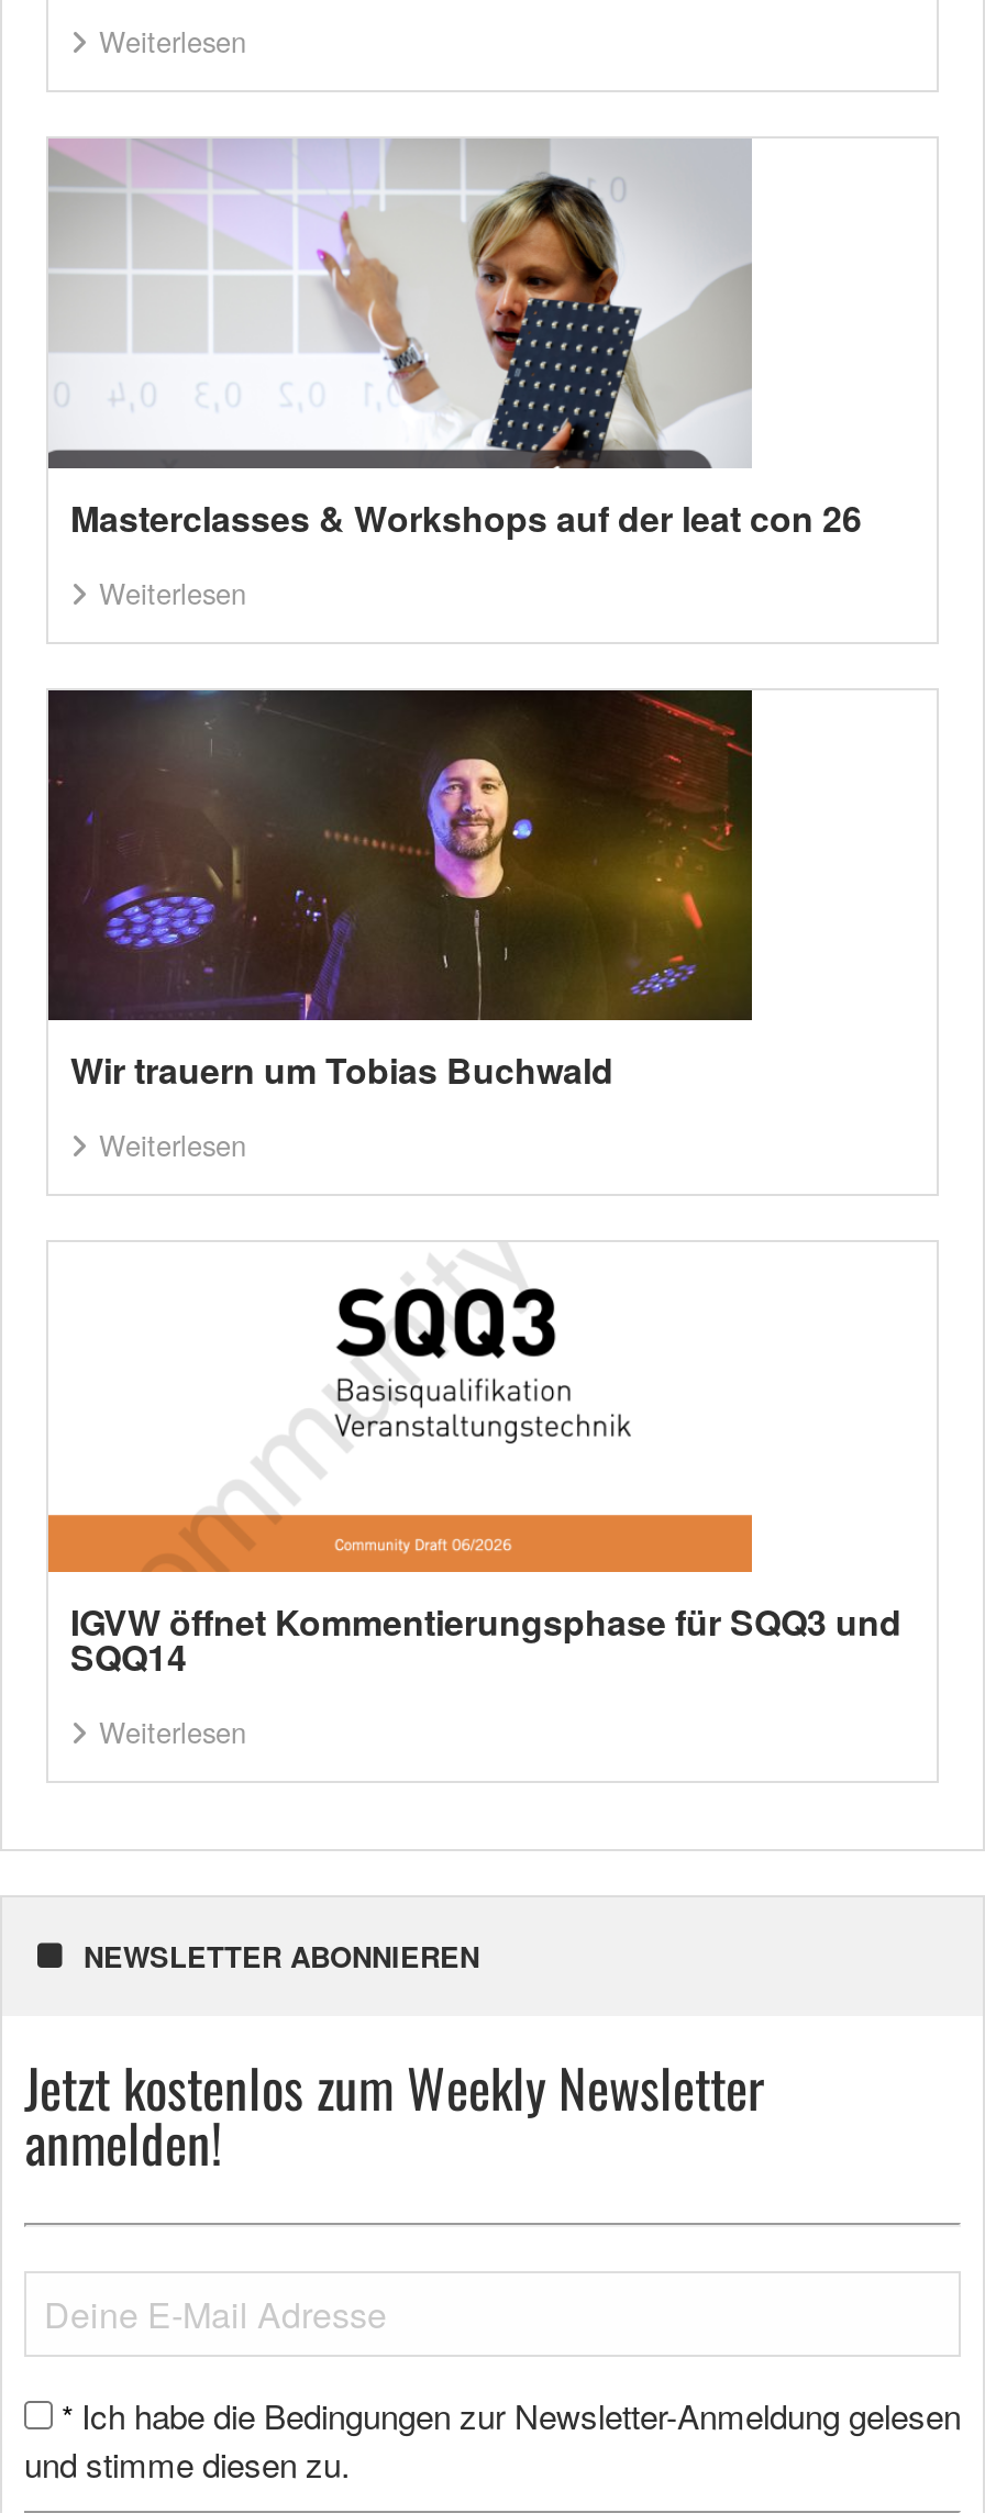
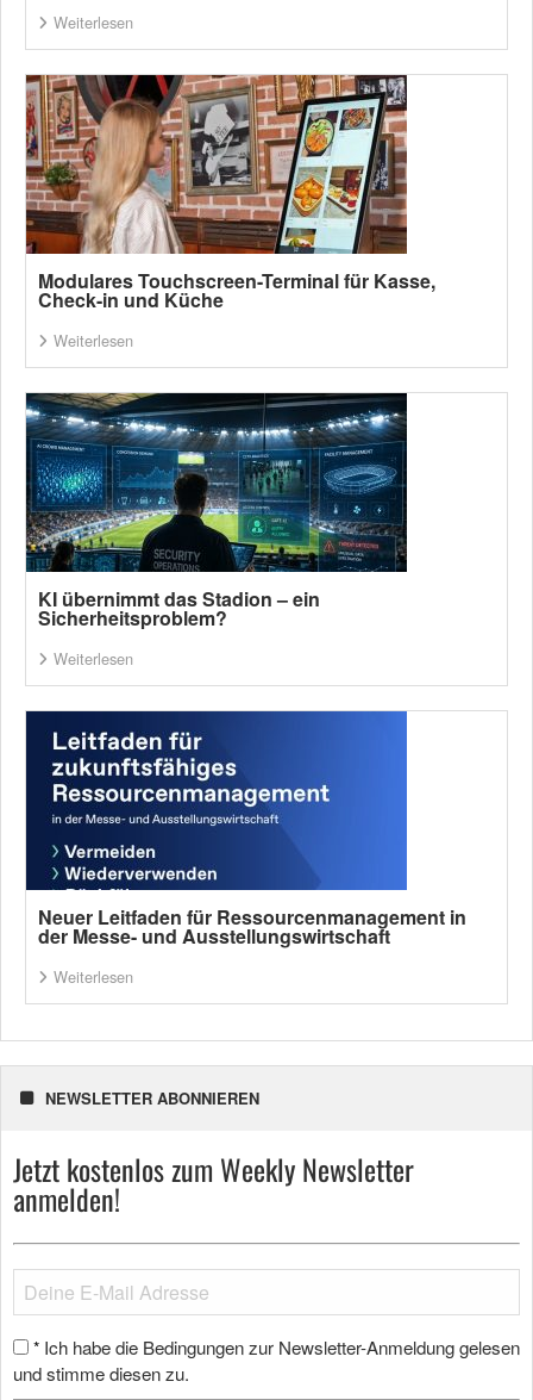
- [image]
- Masterclasses & Workshops auf der leat con 26
+ [image]
+ Modulares Touchscreen-Terminal für Kasse,
+ Check-in und Küche

- [image]
- Wir trauern um Tobias Buchwald
+ [image]
+ KI übernimmt das Stadion – ein
+ Sicherheitsproblem?

- [image]
- IGVW öffnet Kommentierungsphase für SQQ3 und
- SQQ14
+ [image]
+ Neuer Leitfaden für Ressourcenmanagement in
+ der Messe- und Ausstellungswirtschaft
